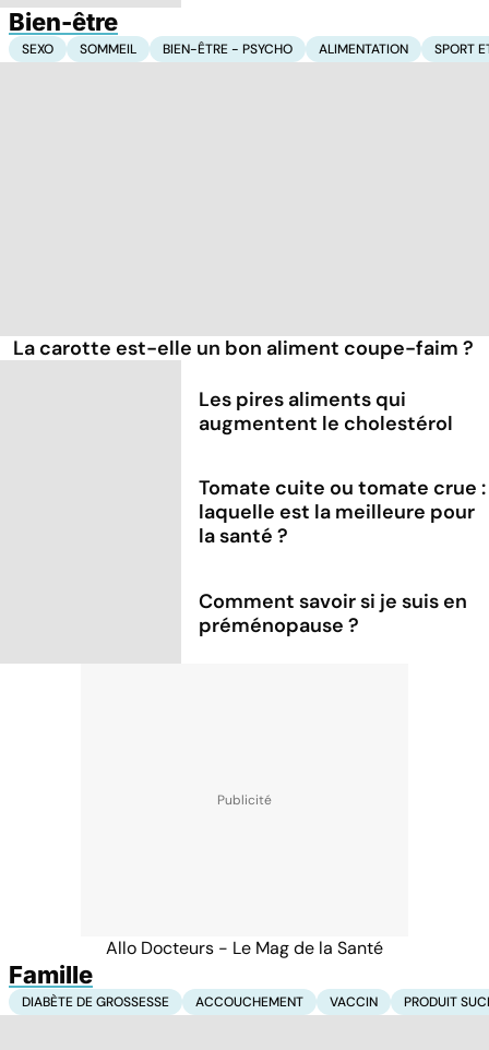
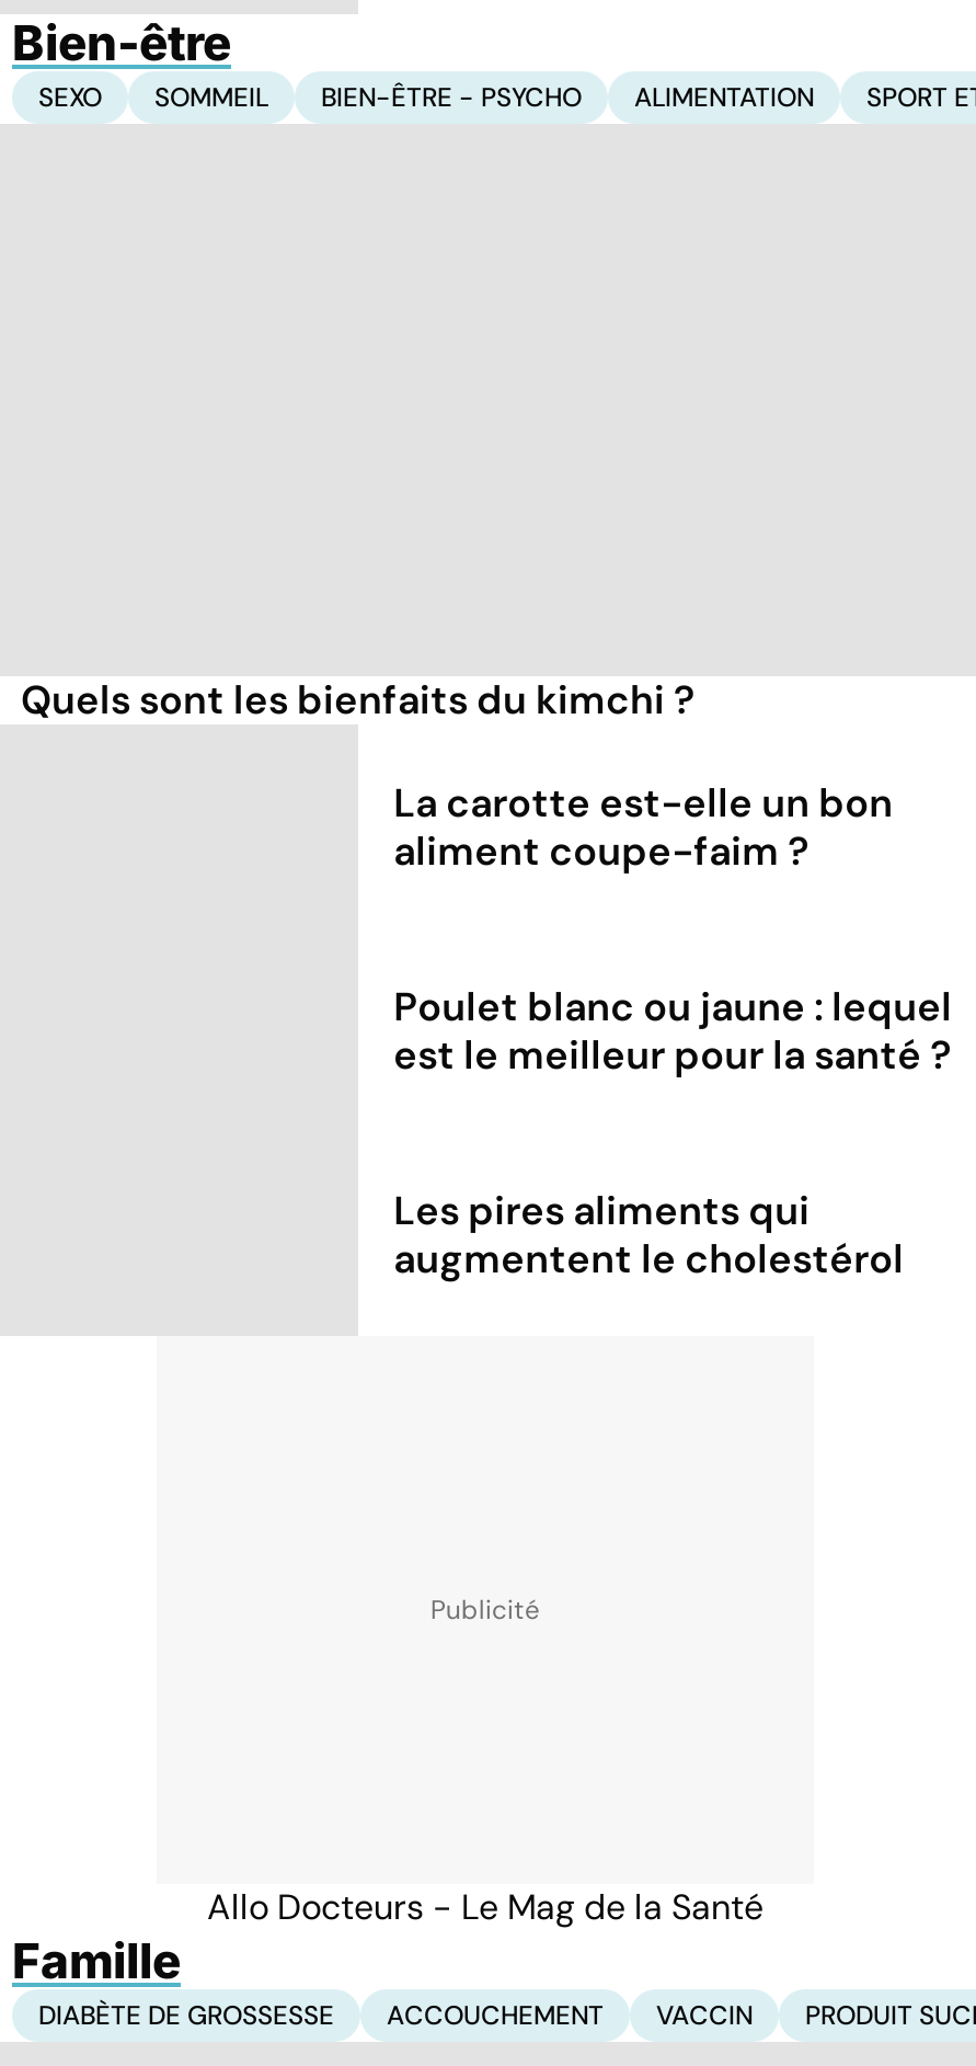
- La carotte est-elle un bon aliment coupe-faim ?
+ Quels sont les bienfaits du kimchi ?
+ La carotte est-elle un bon
+ aliment coupe-faim ?
+ Poulet blanc ou jaune : lequel
+ est le meilleur pour la santé ?

moved down: Les pires aliments qui | augmentent le cholestérol

- Tomate cuite ou tomate crue :
- laquelle est la meilleure pour
- la santé ?
- Comment savoir si je suis en
- préménopause ?
